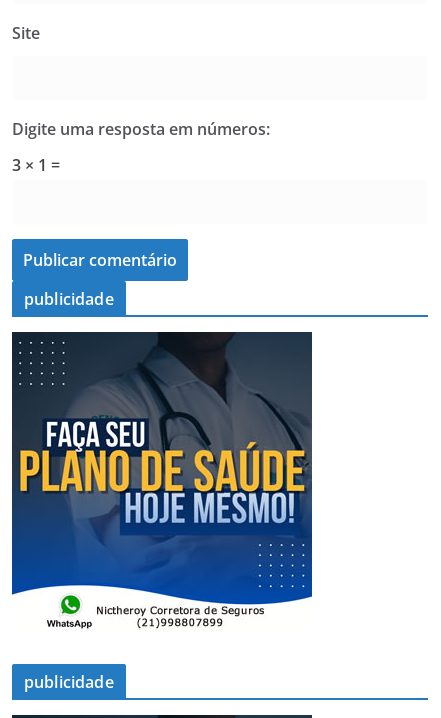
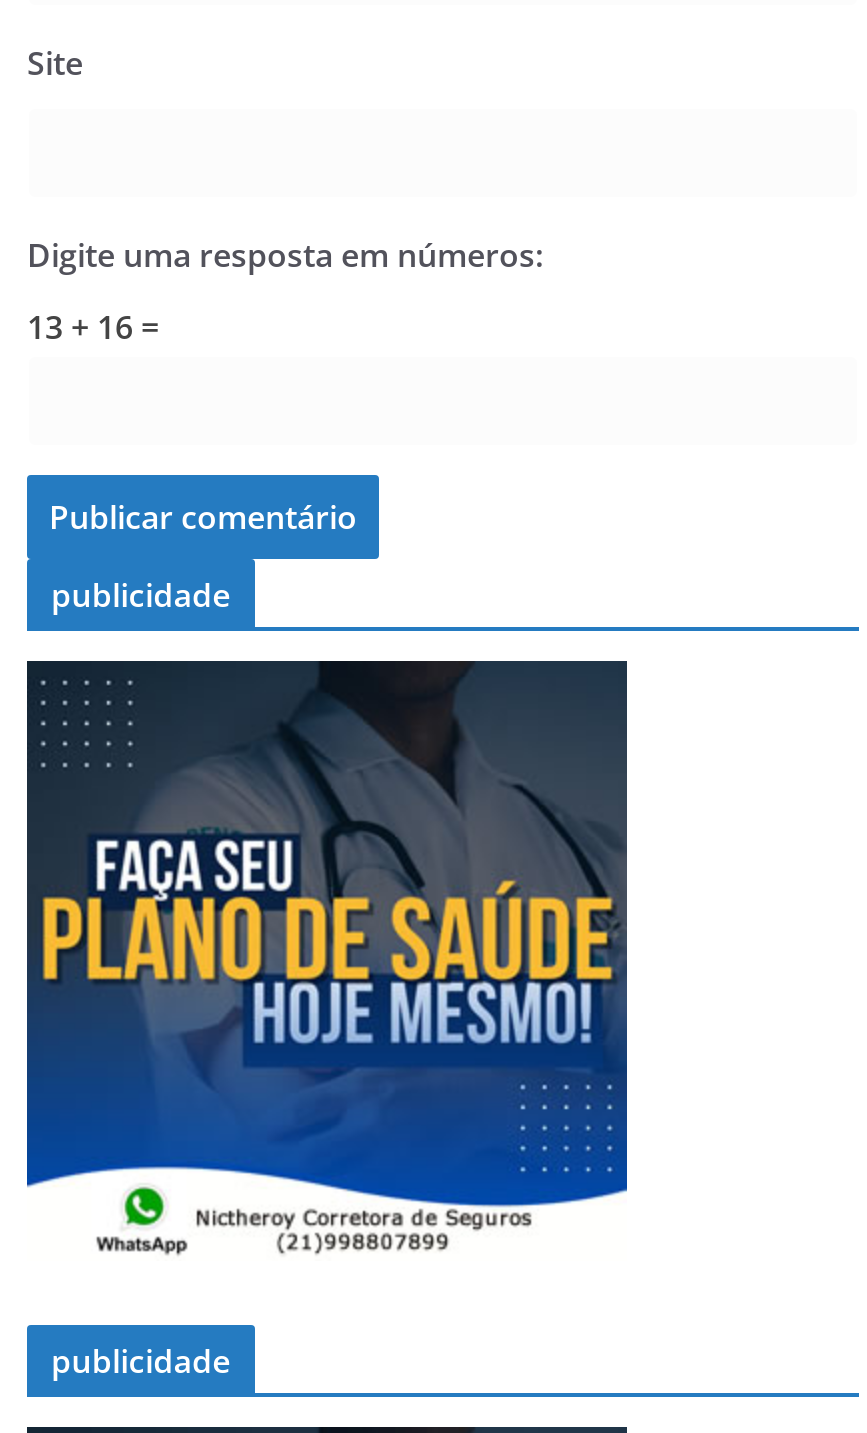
- 3 × 1 =
+ 13 + 16 =
